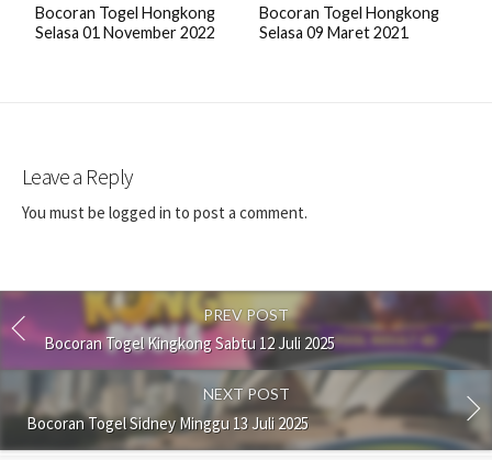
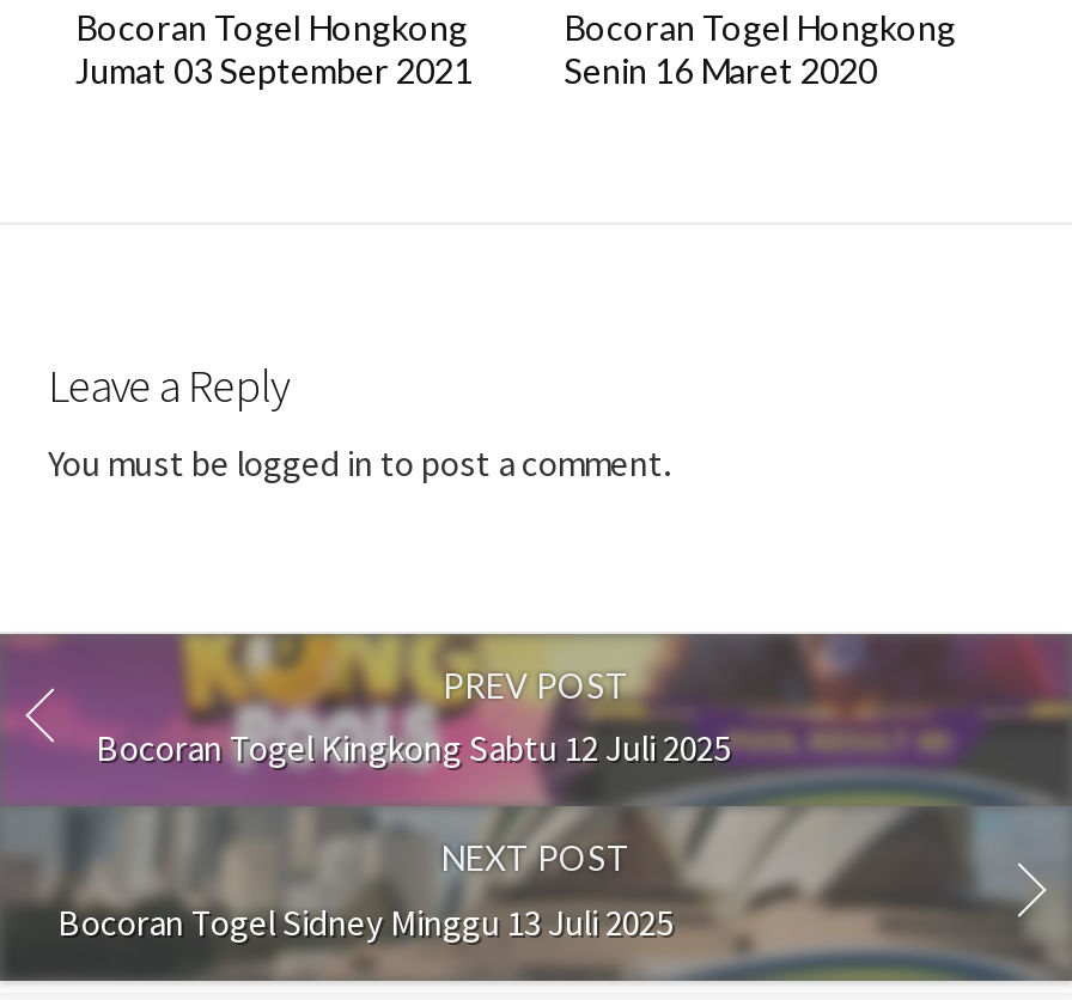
- Selasa 01 November 2022
+ Jumat 03 September 2021

- Selasa 09 Maret 2021
+ Senin 16 Maret 2020
